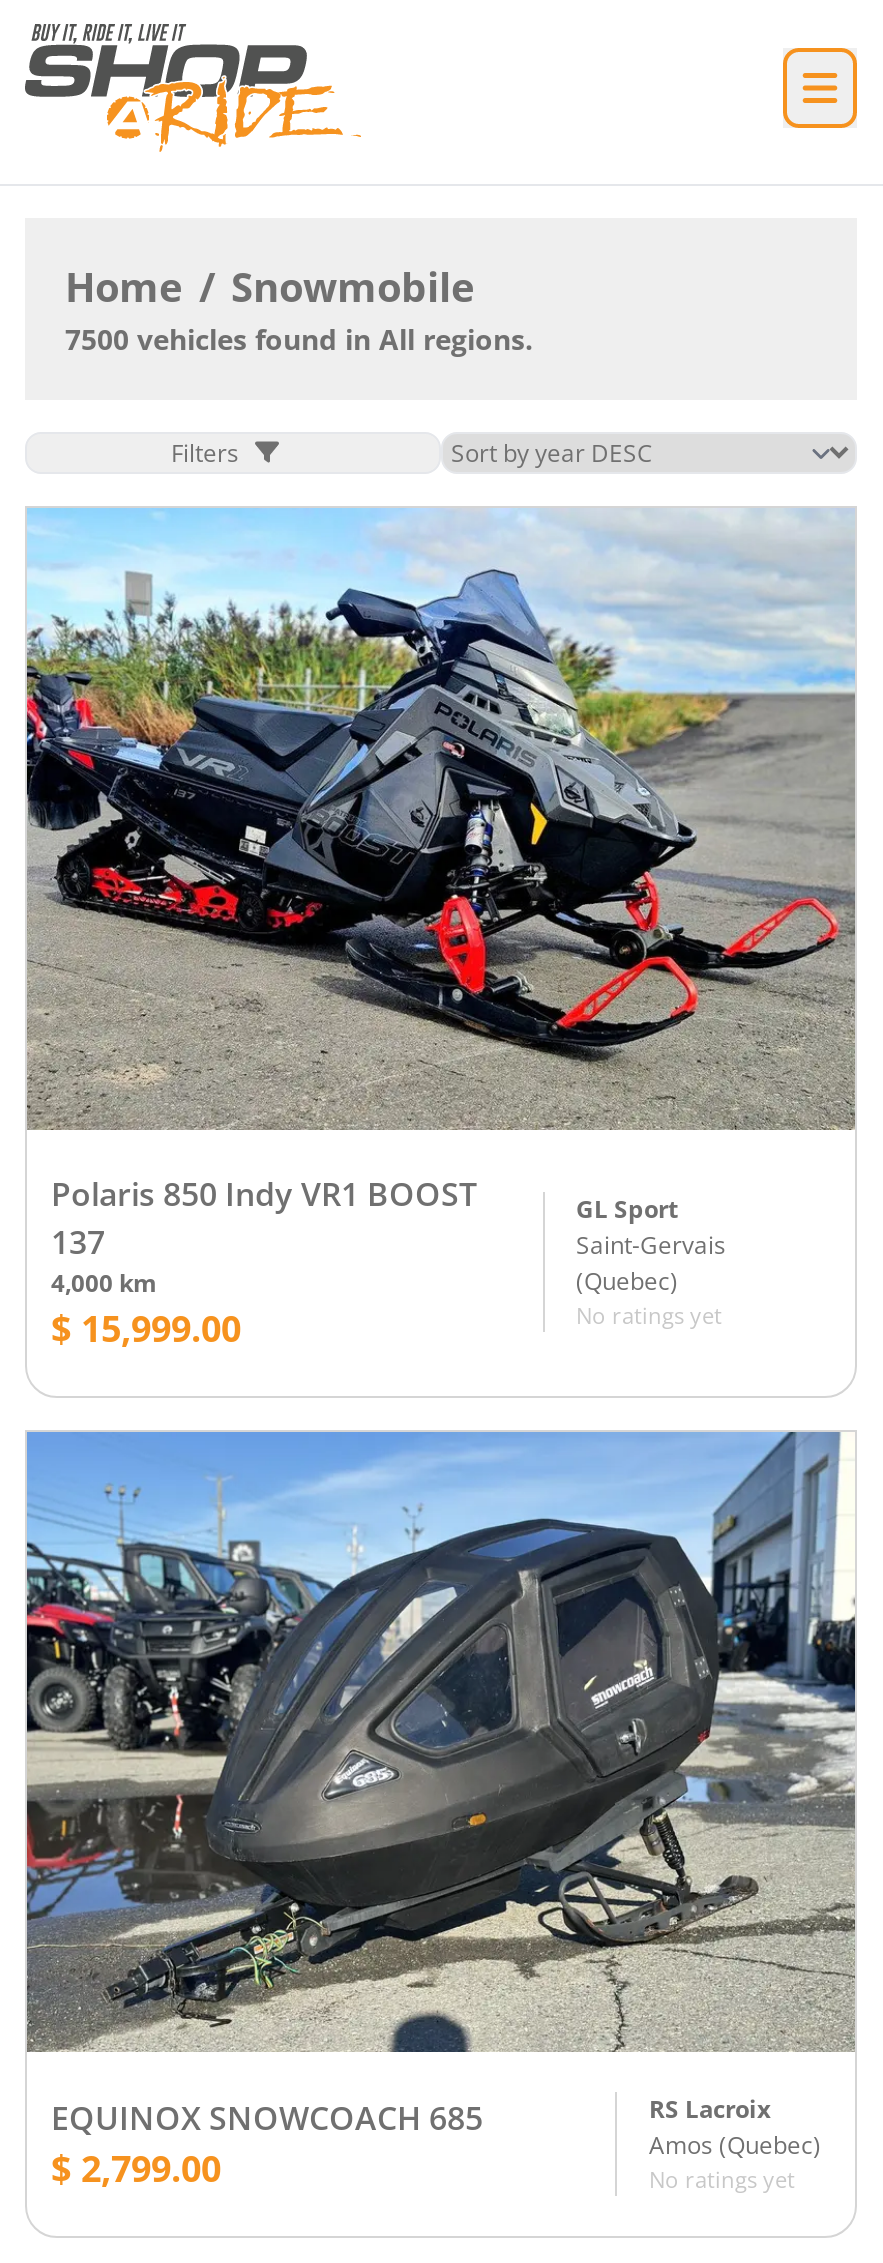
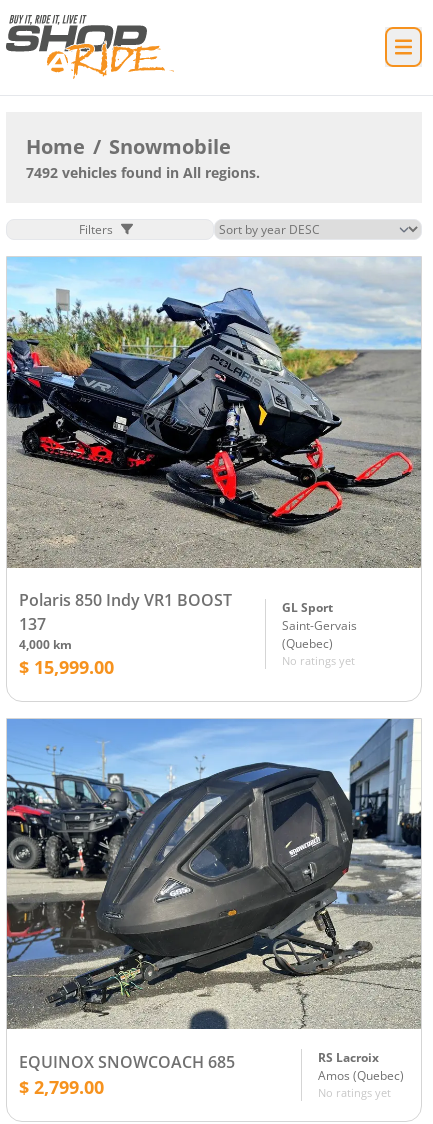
- 7500 vehicles found in All regions.
+ 7492 vehicles found in All regions.
